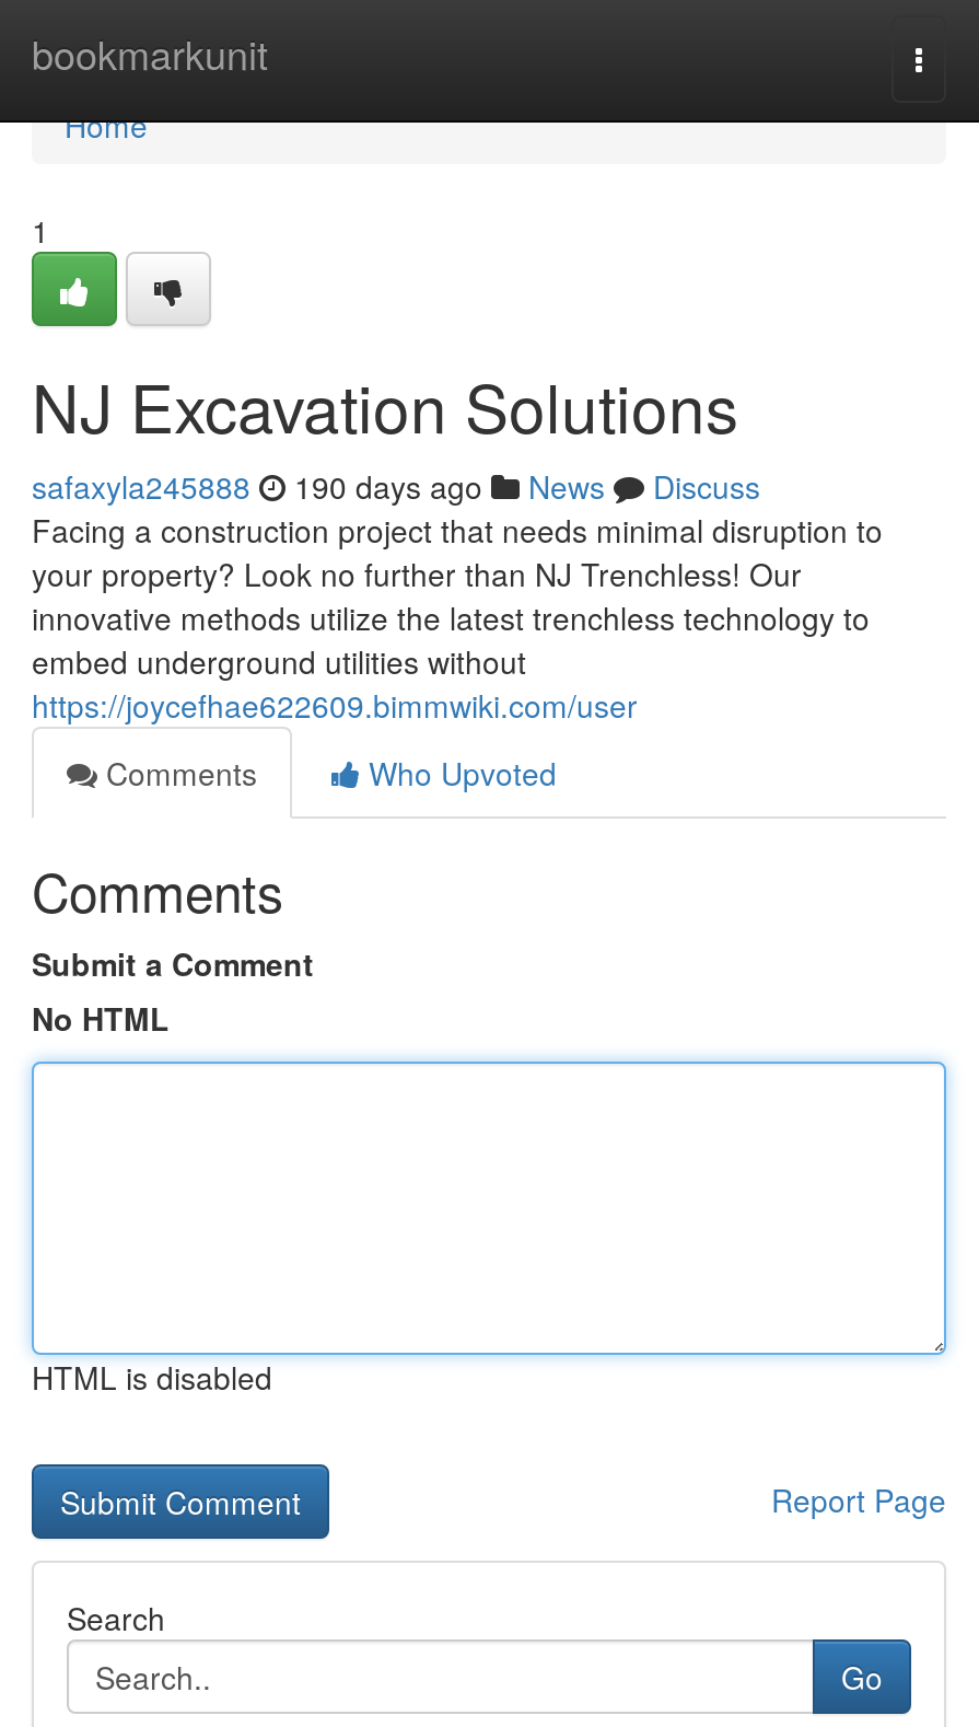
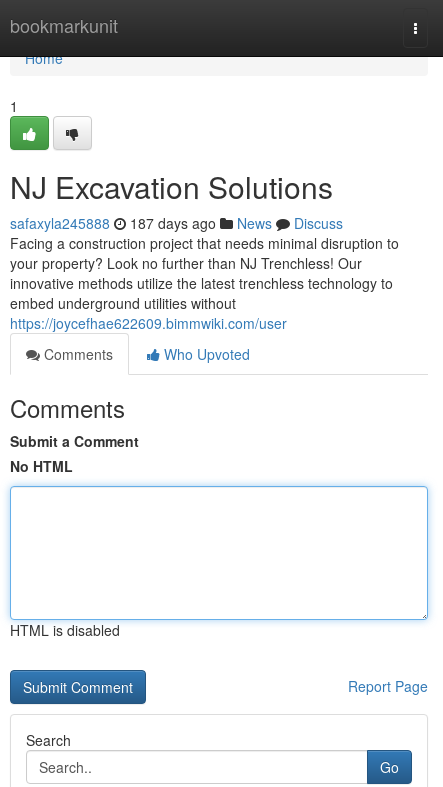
- safaxyla245888 190 days ago News Discuss
+ safaxyla245888 187 days ago News Discuss
